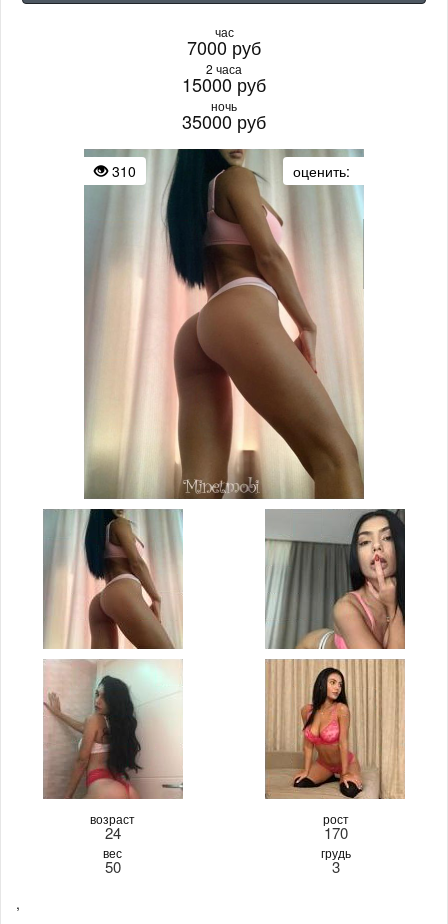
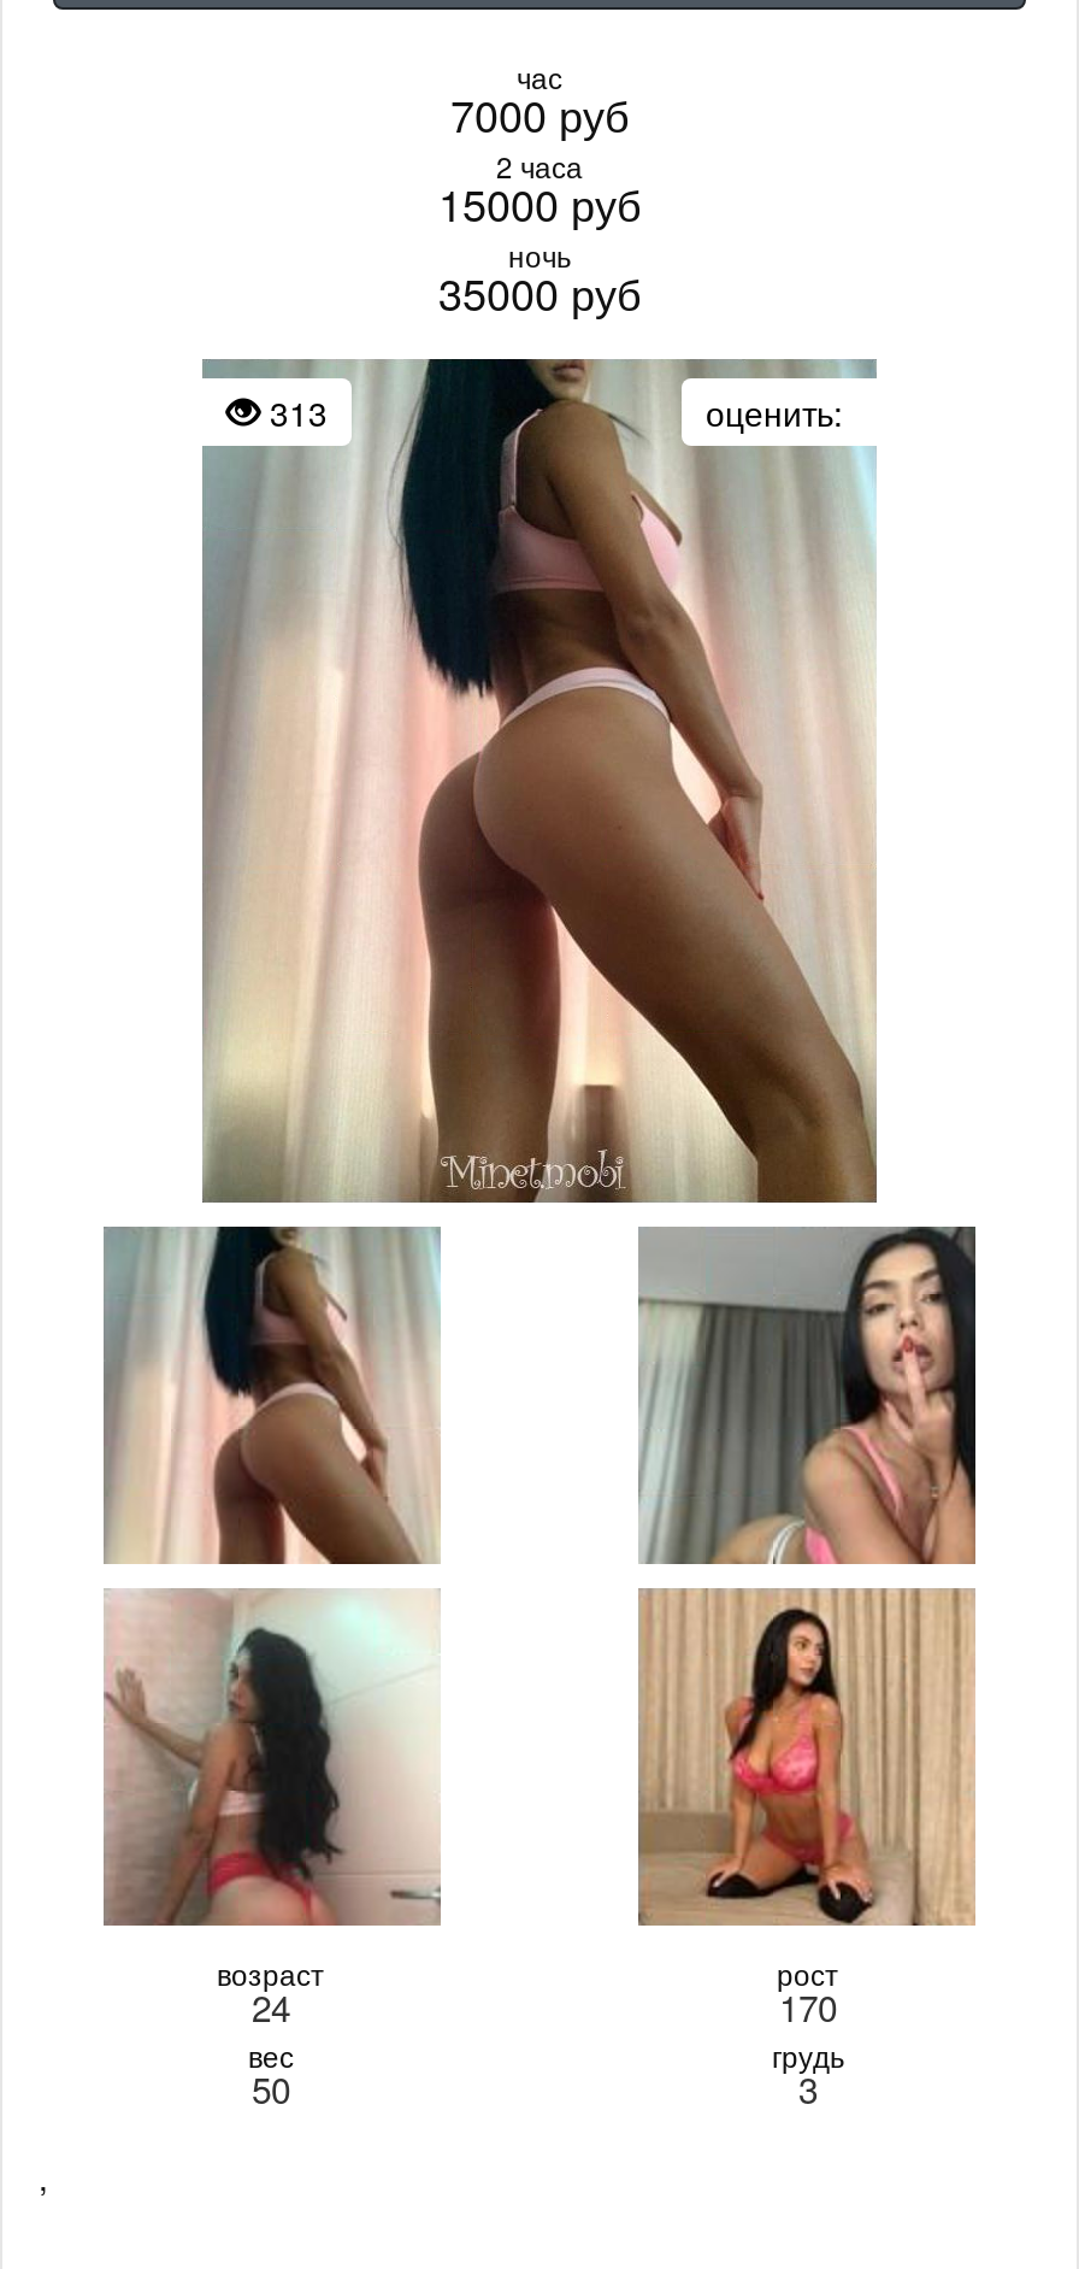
- 310
+ 313
